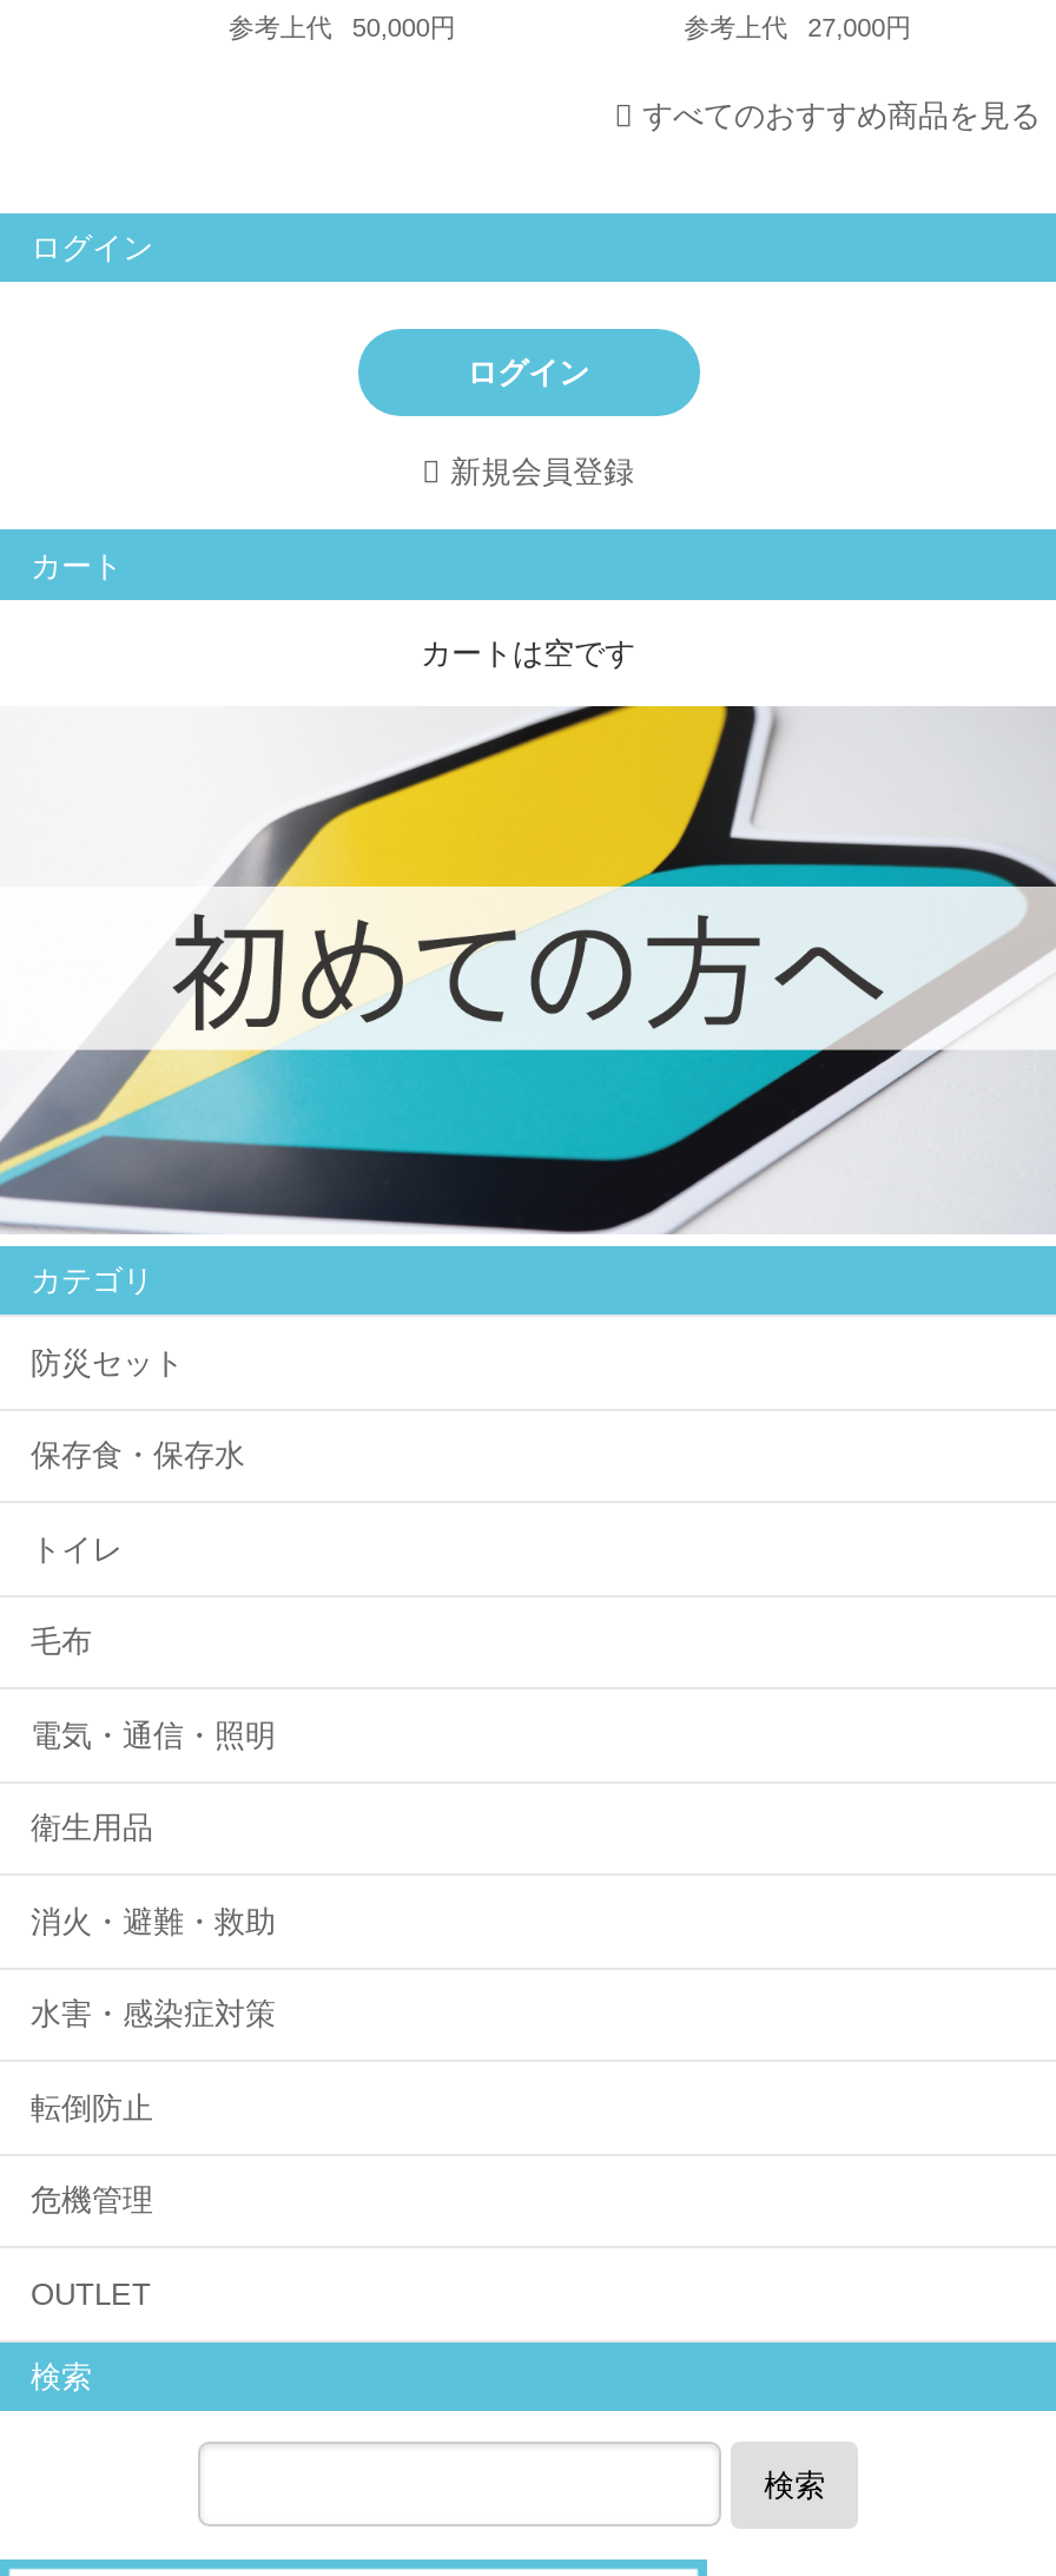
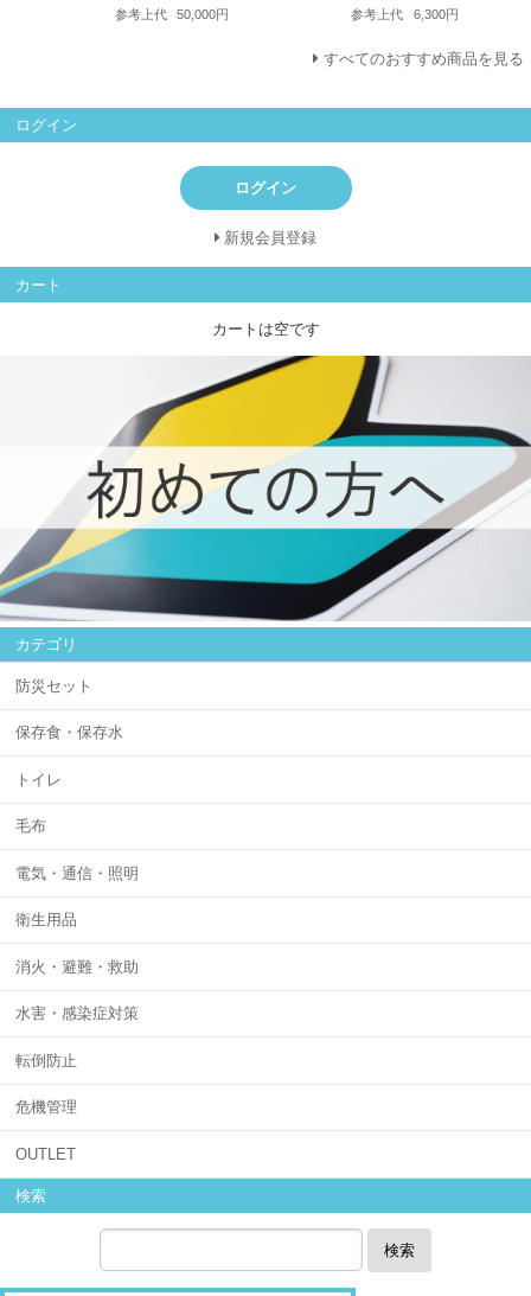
- 参考上代 27,000円
+ 参考上代 6,300円
